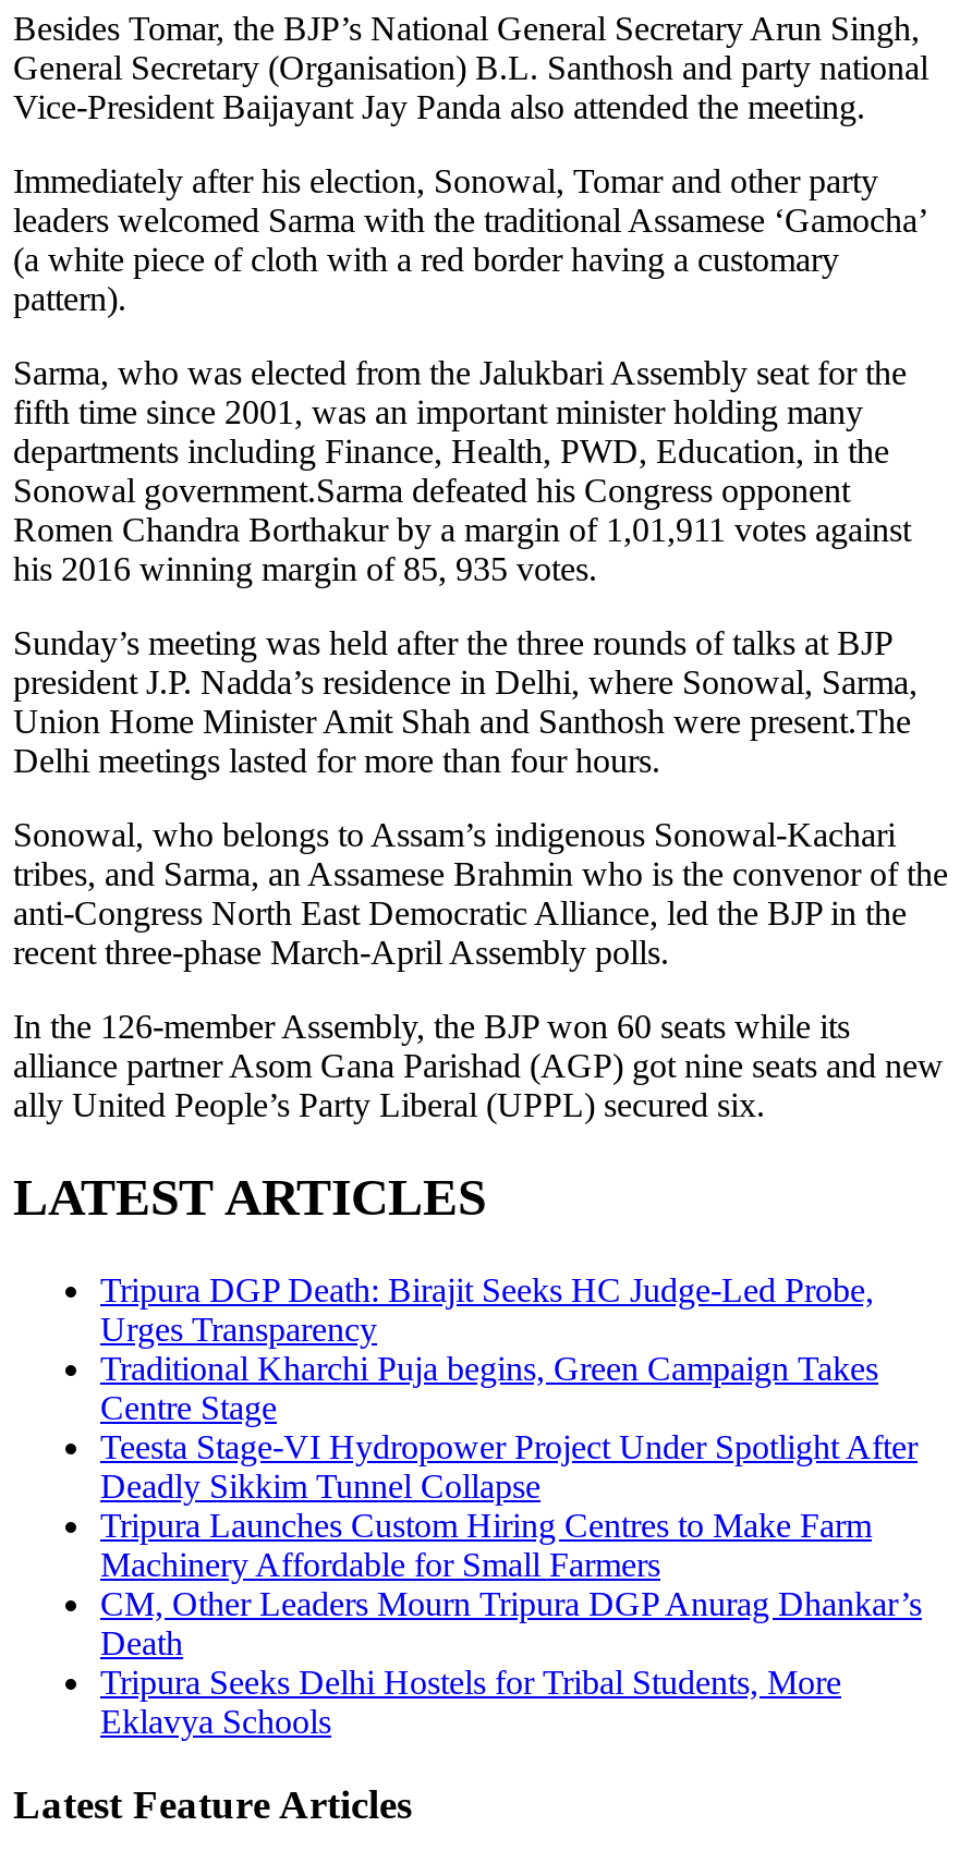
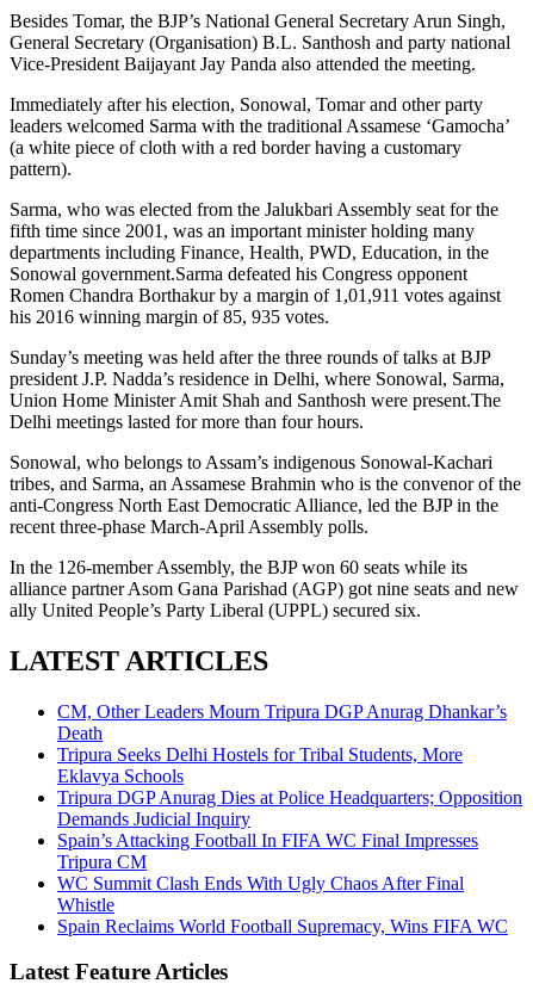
- Tripura DGP Death: Birajit Seeks HC Judge-Led Probe,
- Urges Transparency
- Traditional Kharchi Puja begins, Green Campaign Takes
- Centre Stage
- Teesta Stage-VI Hydropower Project Under Spotlight After
- Deadly Sikkim Tunnel Collapse
- Tripura Launches Custom Hiring Centres to Make Farm
- Machinery Affordable for Small Farmers

moved up: CM, Other Leaders Mourn Tripura DGP Anurag Dhankar’s | Death | Tripura Seeks Delhi Hostels for Tribal Students, More | Eklavya Schools

+ Tripura DGP Anurag Dies at Police Headquarters; Opposition
+ Demands Judicial Inquiry
+ Spain’s Attacking Football In FIFA WC Final Impresses
+ Tripura CM
+ WC Summit Clash Ends With Ugly Chaos After Final
+ Whistle
+ Spain Reclaims World Football Supremacy, Wins FIFA WC
